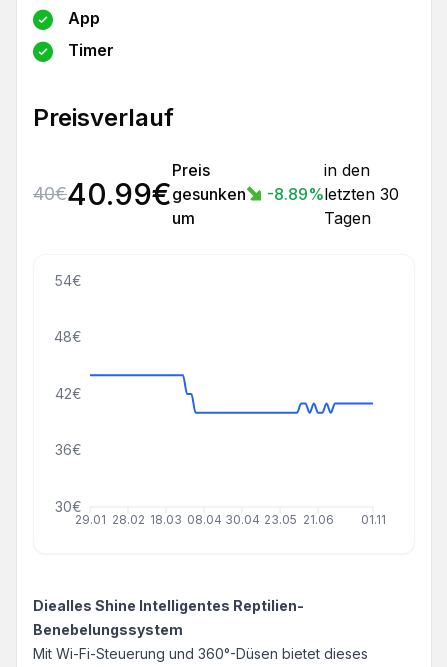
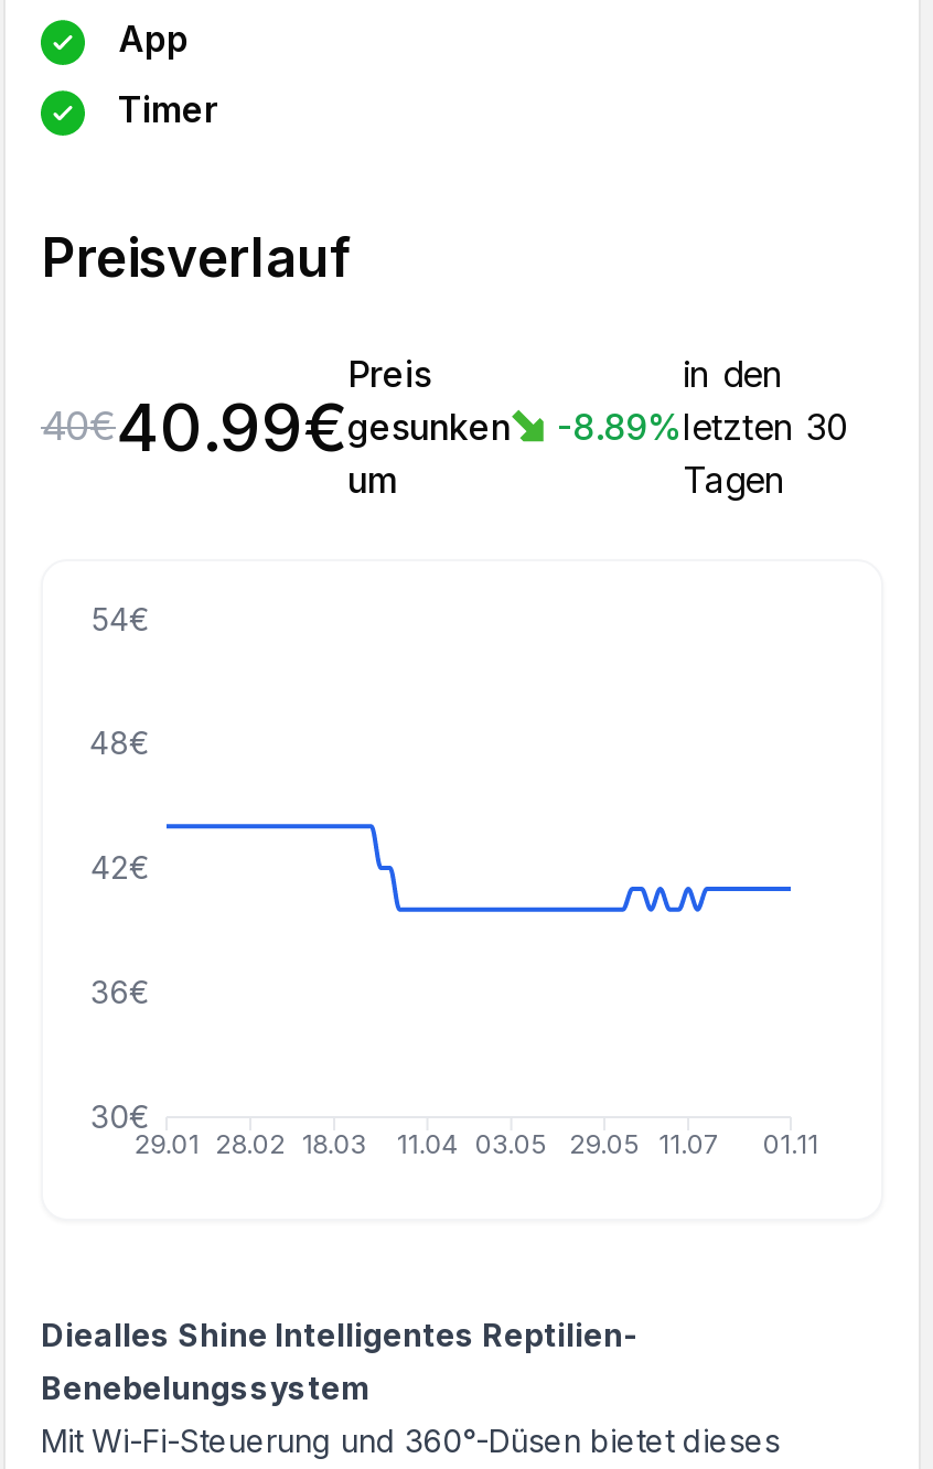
- 29.01 28.02 18.03 08.04 30.04 23.05 21.06
+ 29.01 28.02 18.03
+ 11.04 03.05
+ 29.05 11.07
